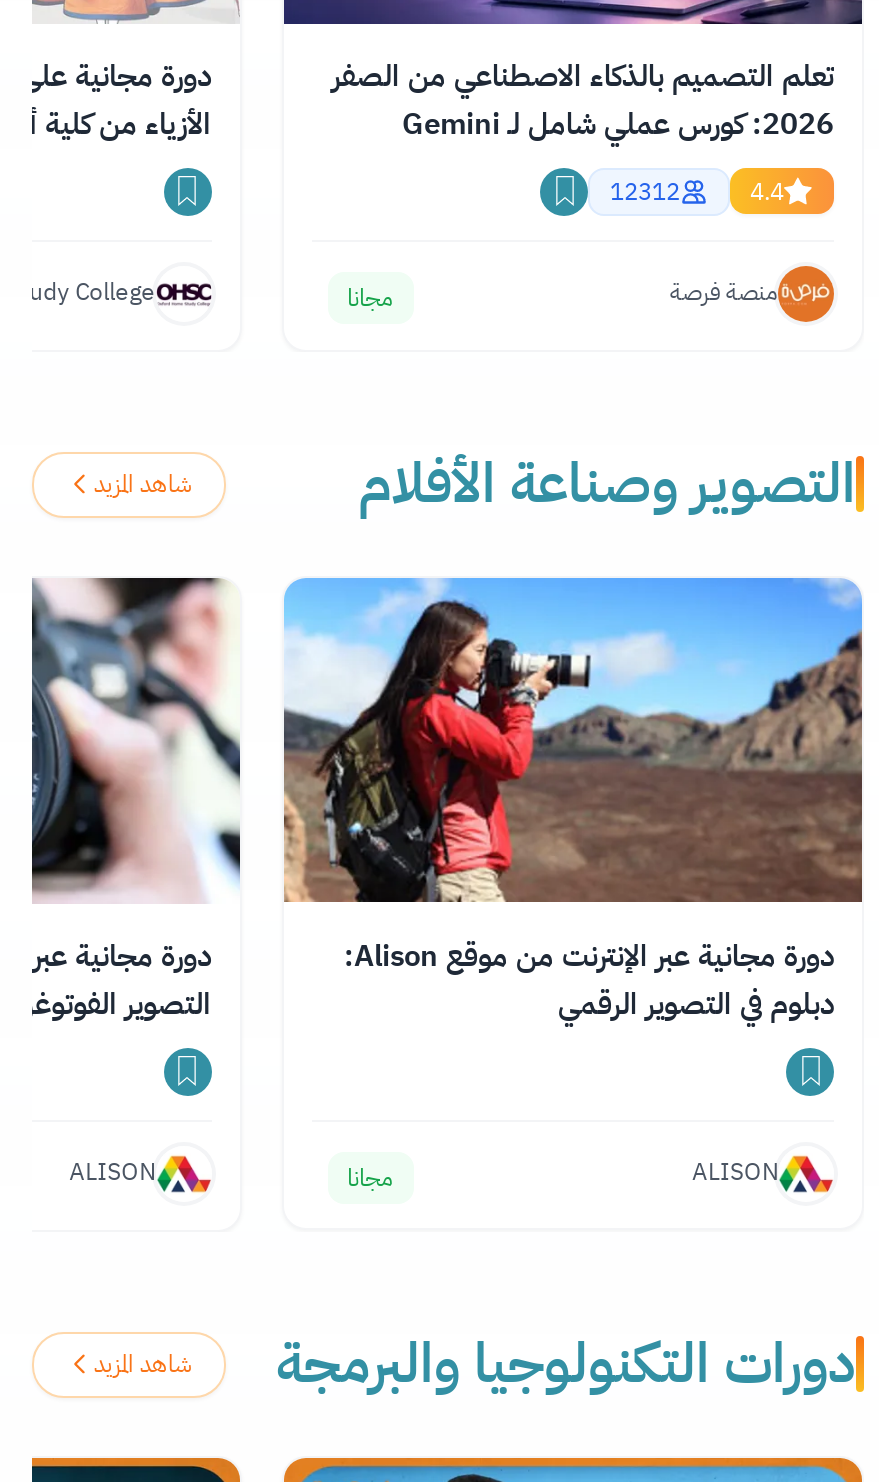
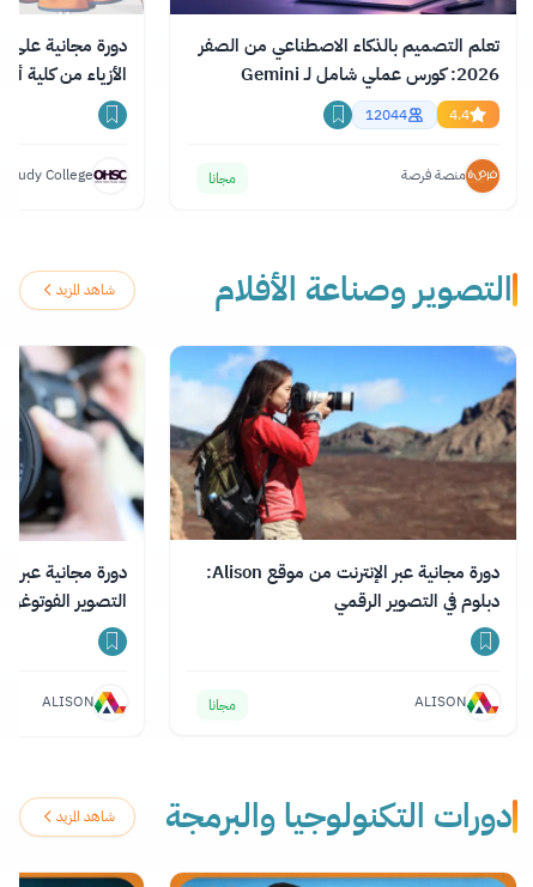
- 12312
+ 12044
